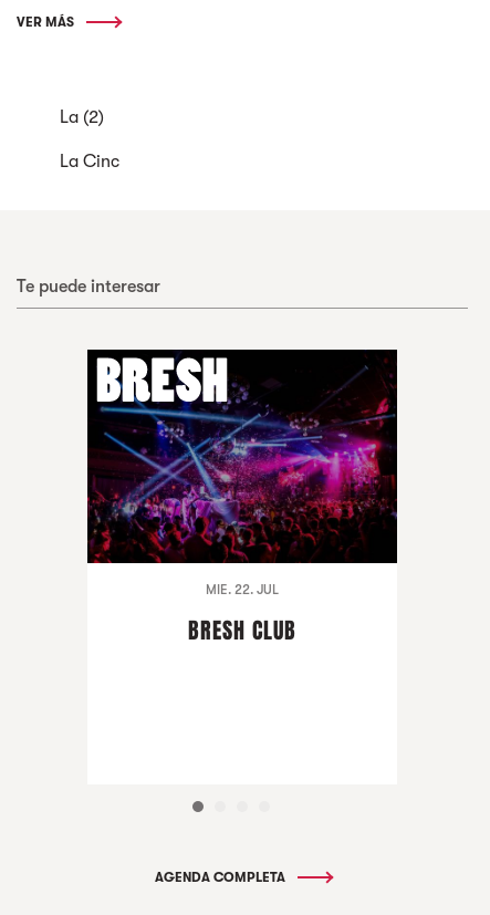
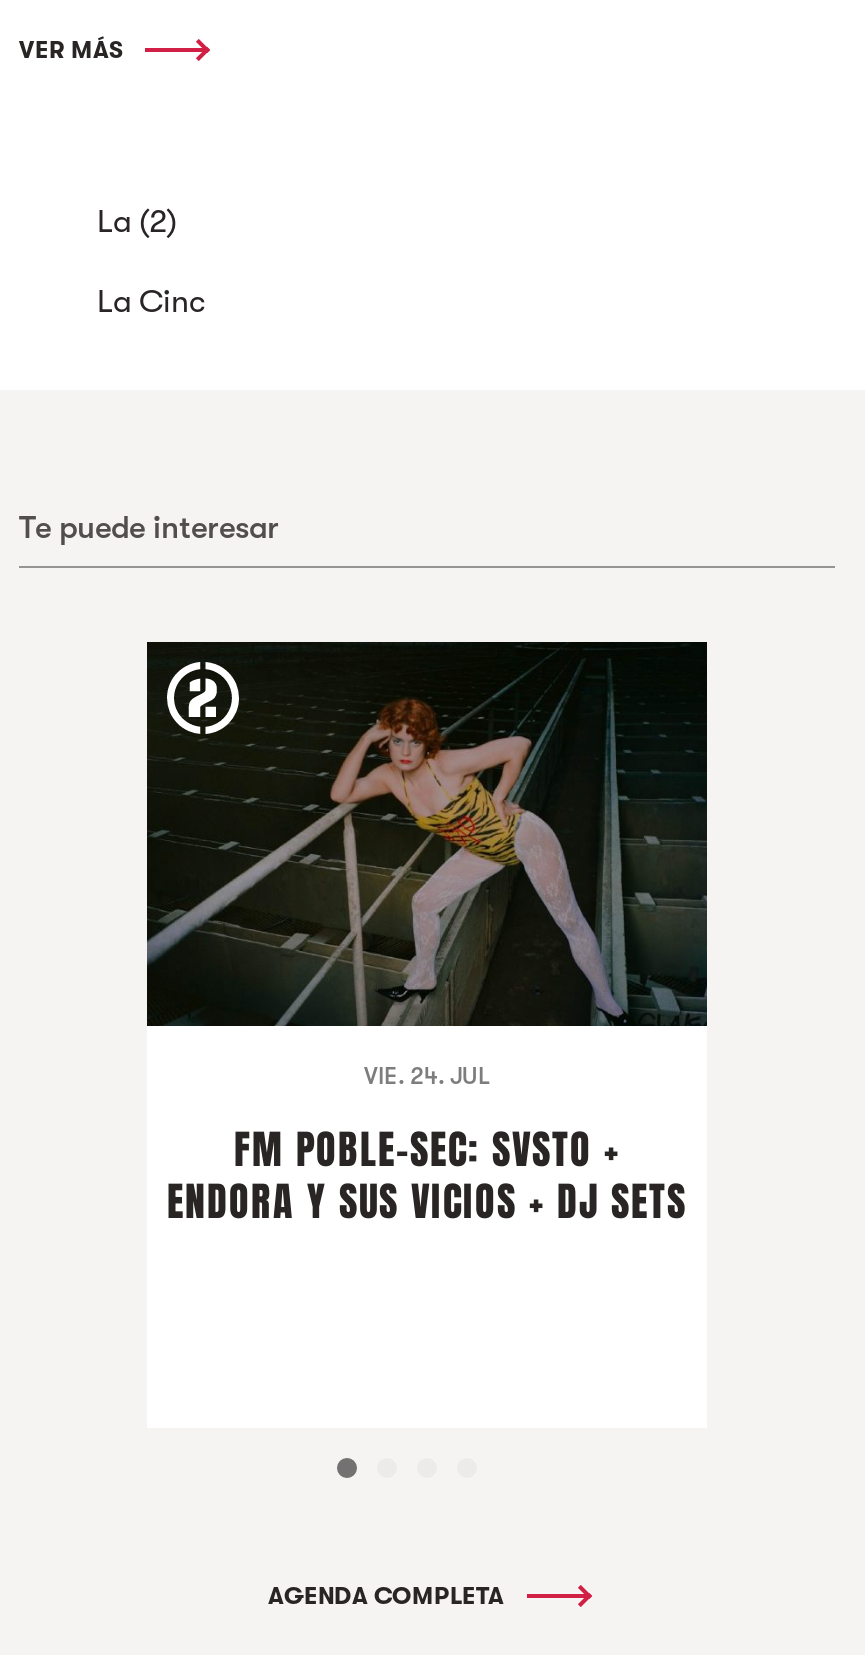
- [image]
- MIE. 22. JUL
+ [image]
+ VIE. 24. JUL

- BRESH CLUB
+ FM POBLE-SEC: SVSTO +
+ ENDORA Y SUS VICIOS + DJ SETS
